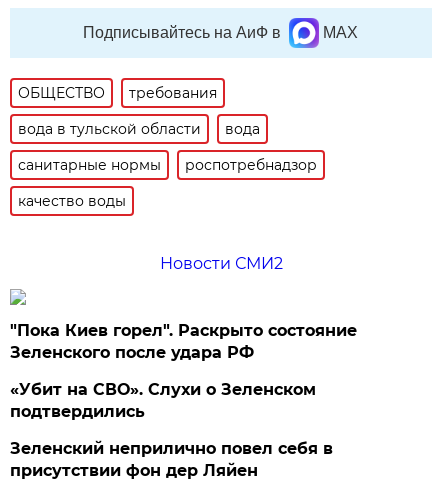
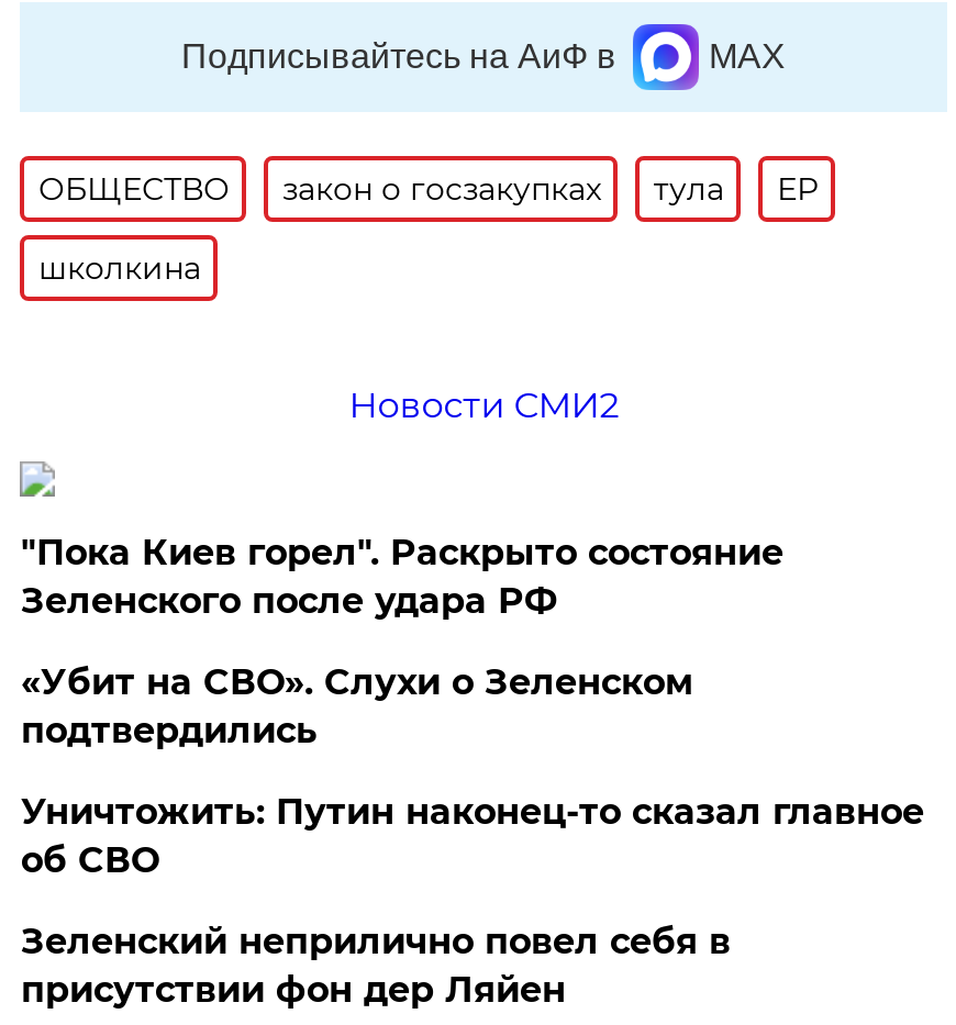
- требования
- вода в тульской области
- вода
- санитарные нормы
- роспотребнадзор
- качество воды
+ закон о госзакупках
+ тула
+ ЕР
+ школкина

moved up: Новости СМИ2 | "Пока Киев горел". Раскрыто состояние | Зеленского после удара РФ | «Убит на СВО». Слухи о Зеленском | подтвердились

+ Уничтожить: Путин наконец-то сказал главное
+ об СВО
